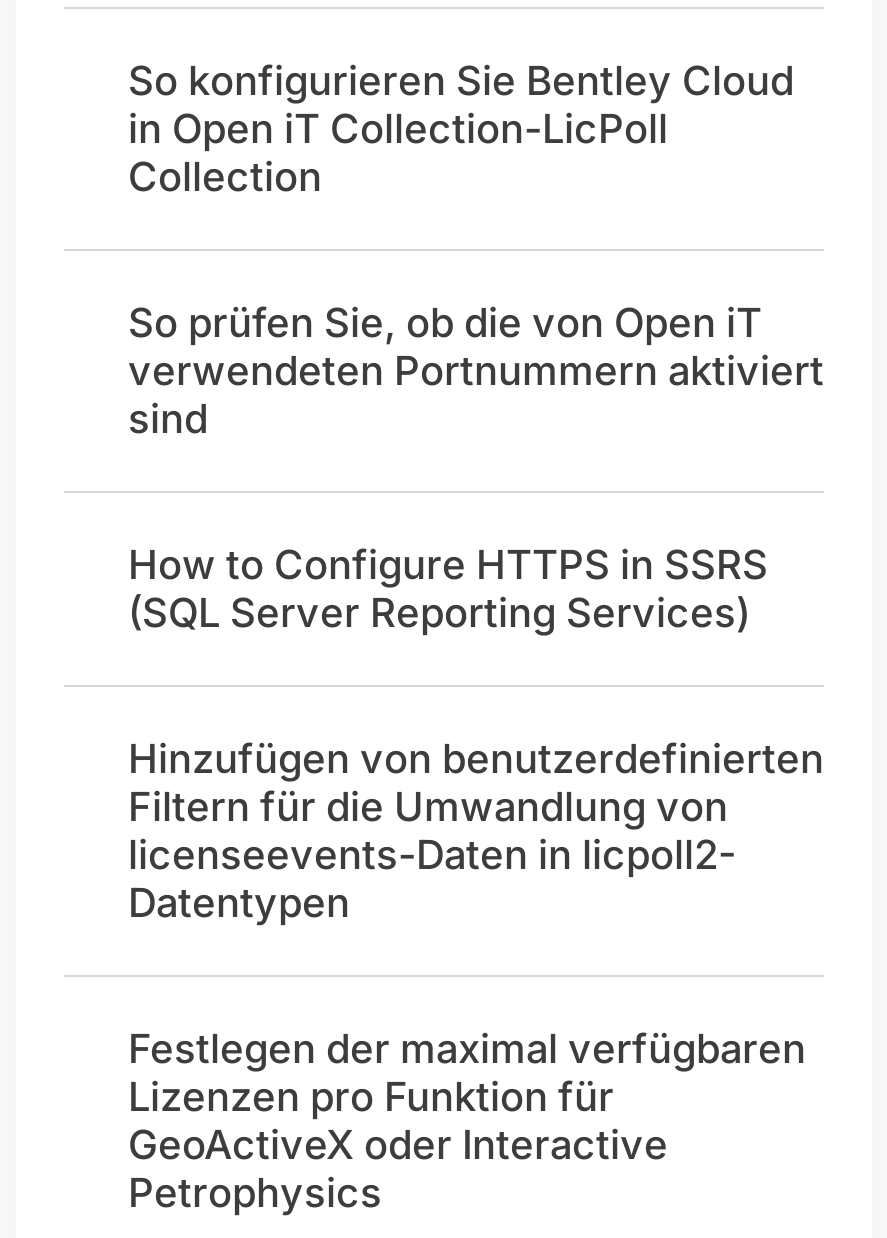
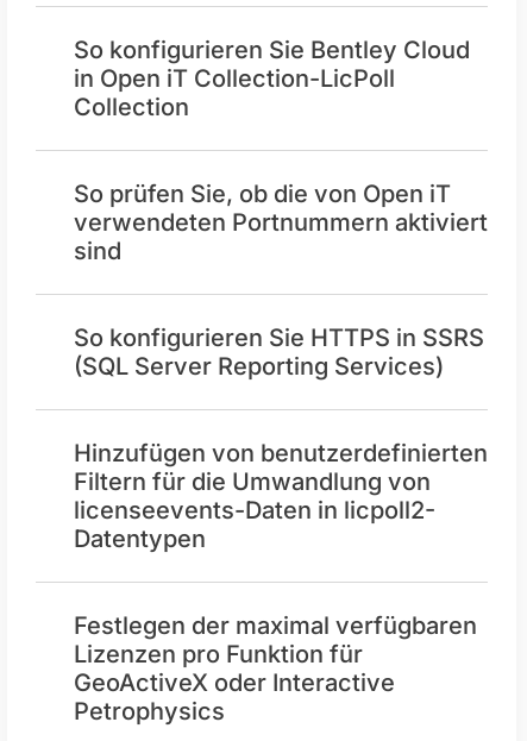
- How to Configure HTTPS in SSRS
+ So konfigurieren Sie HTTPS in SSRS
